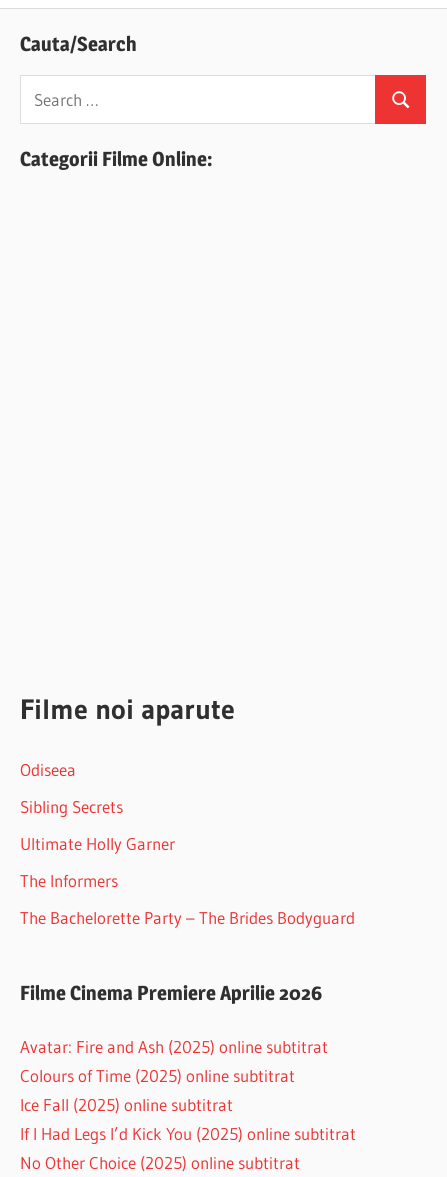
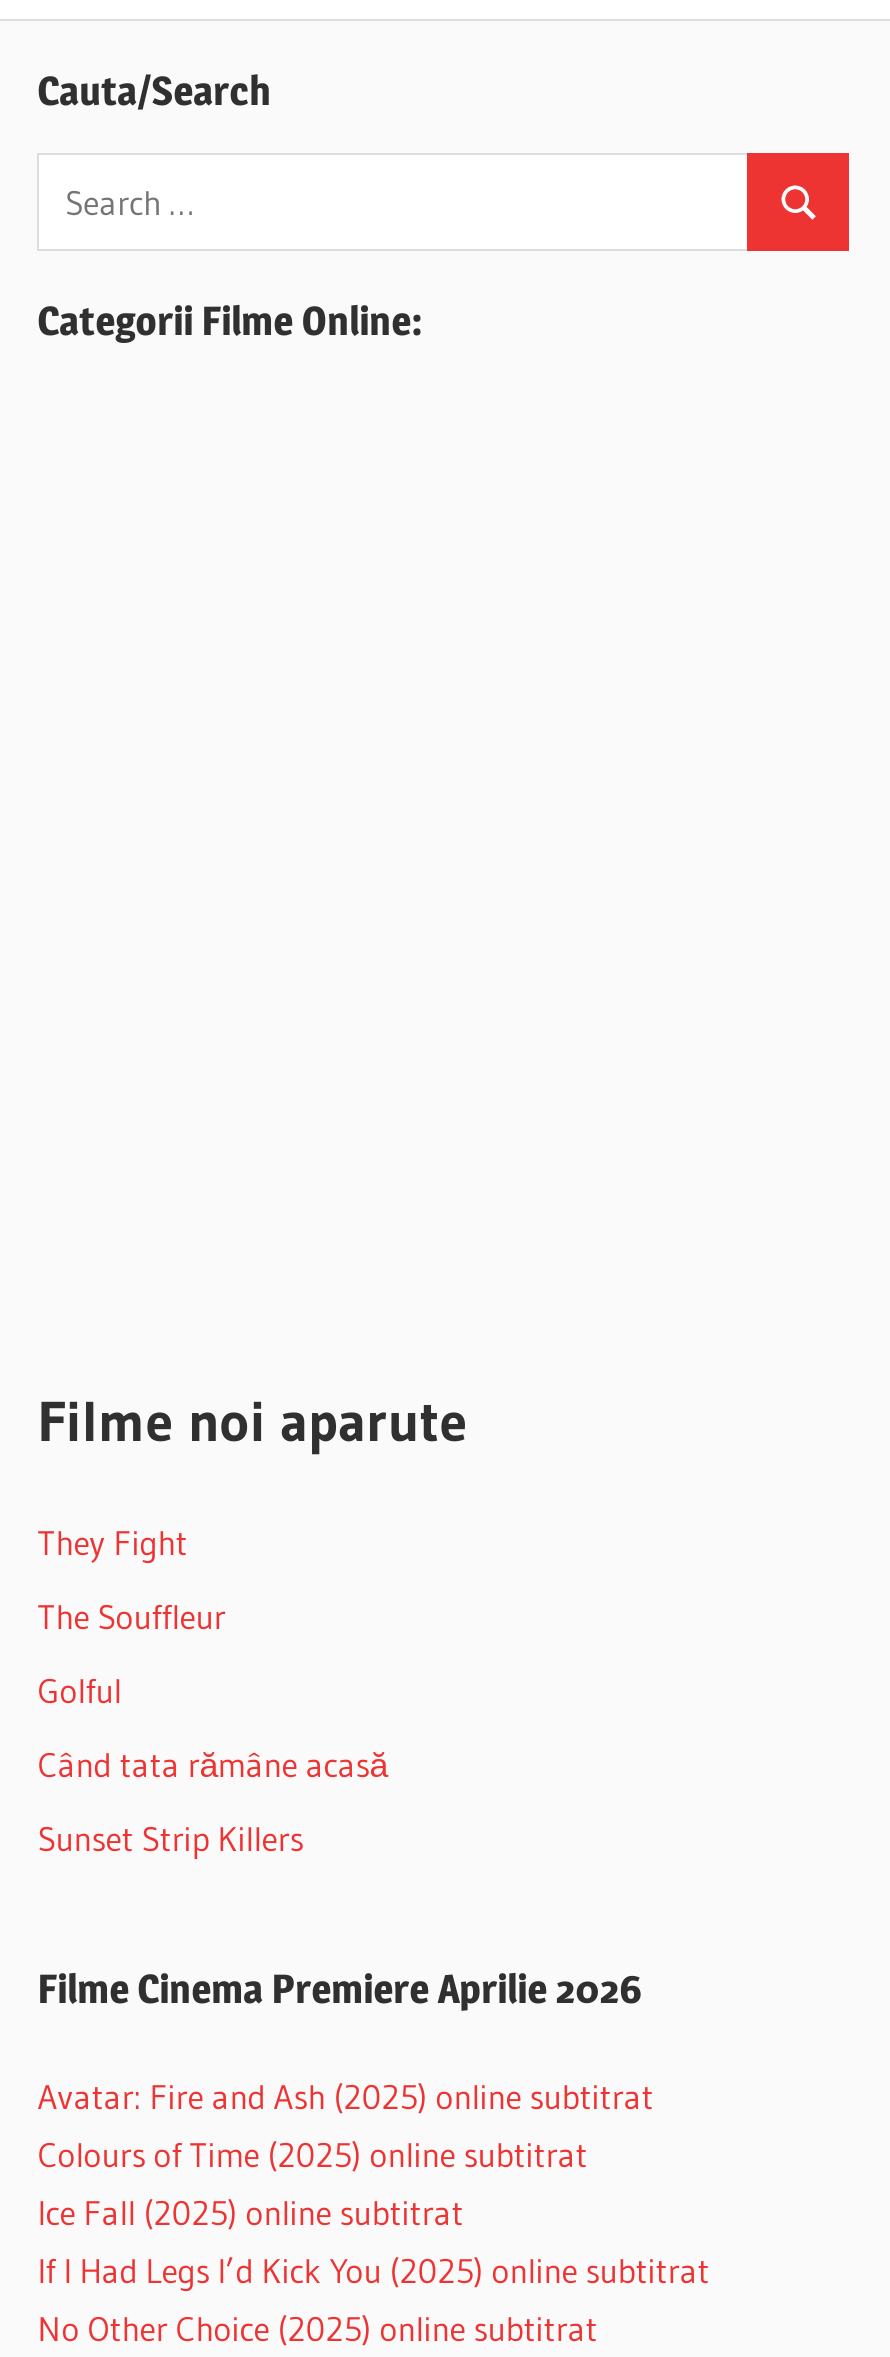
- Odiseea
+ They Fight

- Sibling Secrets
+ The Souffleur

- Ultimate Holly Garner
+ Golful

- The Informers
+ Când tata rămâne acasă

- The Bachelorette Party – The Brides Bodyguard
+ Sunset Strip Killers
